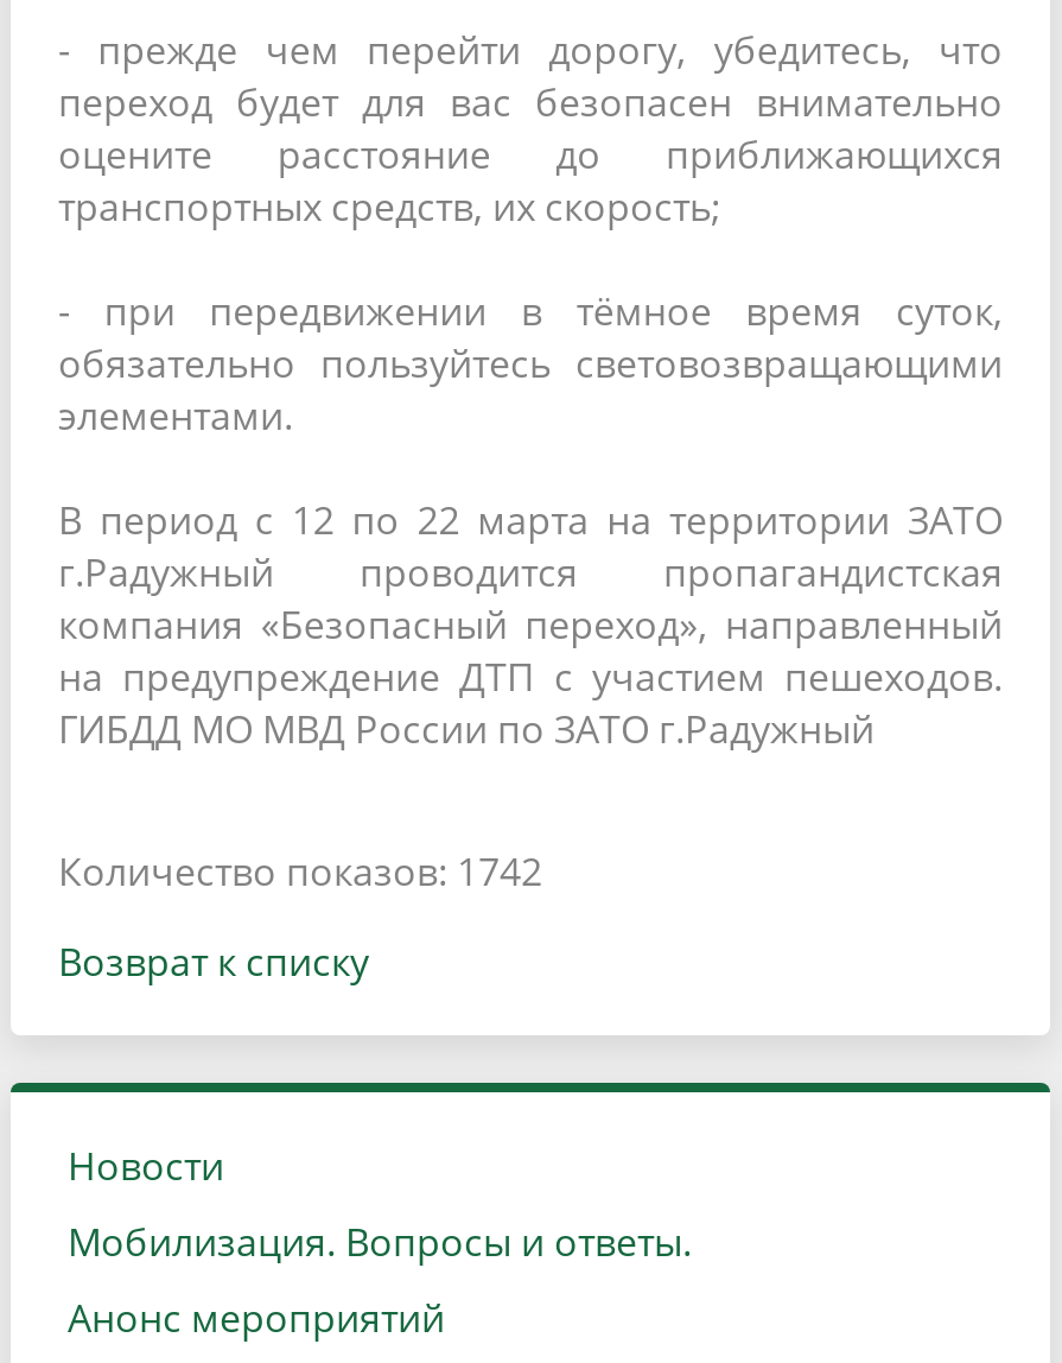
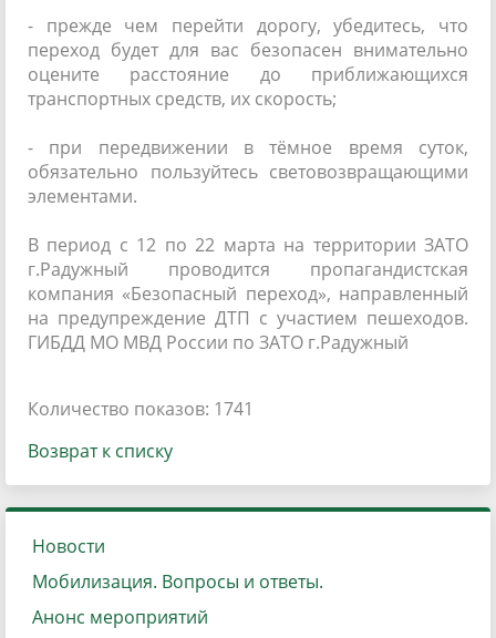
- Количество показов: 1742
+ Количество показов: 1741
